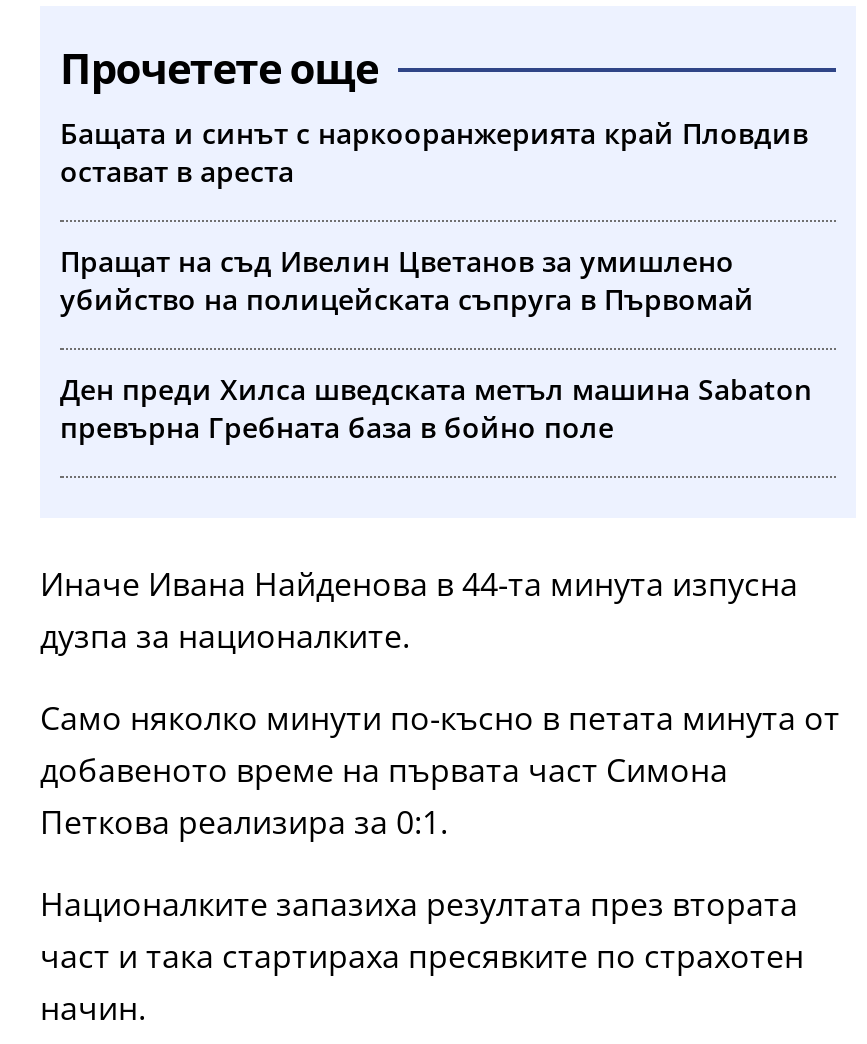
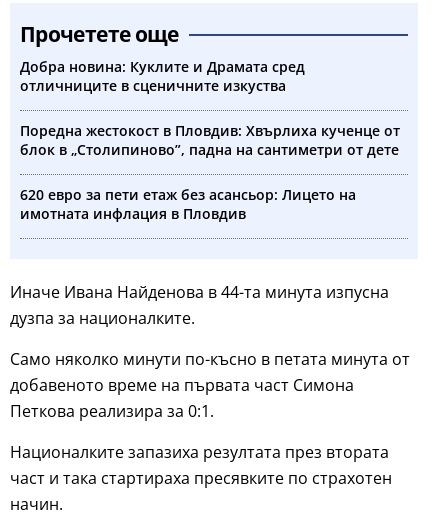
- Бащата и синът с наркооранжерията край Пловдив
- остават в ареста
+ Добра новина: Куклите и Драмата сред
+ отличниците в сценичните изкуства

- Пращат на съд Ивелин Цветанов за умишлено
- убийство на полицейската съпруга в Първомай
+ Поредна жестокост в Пловдив: Хвърлиха кученце от
+ блок в „Столипиново”, падна на сантиметри от дете

- Ден преди Хилса шведската метъл машина Sabaton
- превърна Гребната база в бойно поле
+ 620 евро за пети етаж без асансьор: Лицето на
+ имотната инфлация в Пловдив
